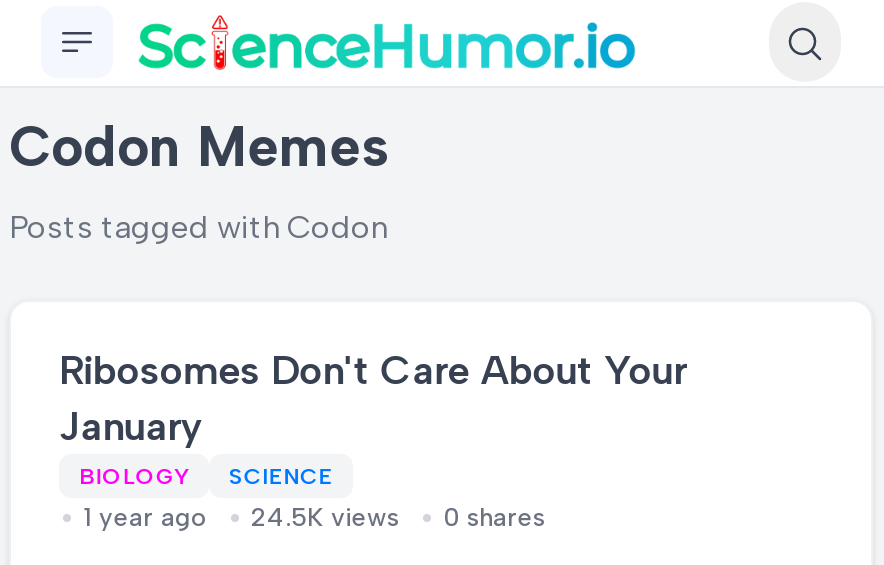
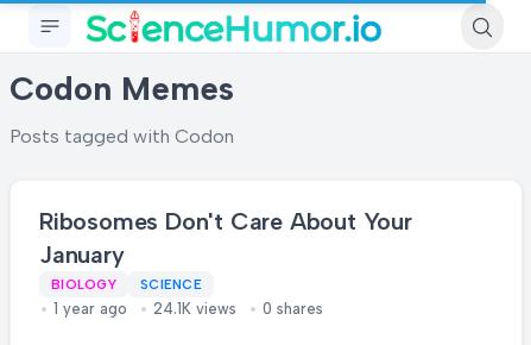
- 24.5K views
+ 24.1K views
